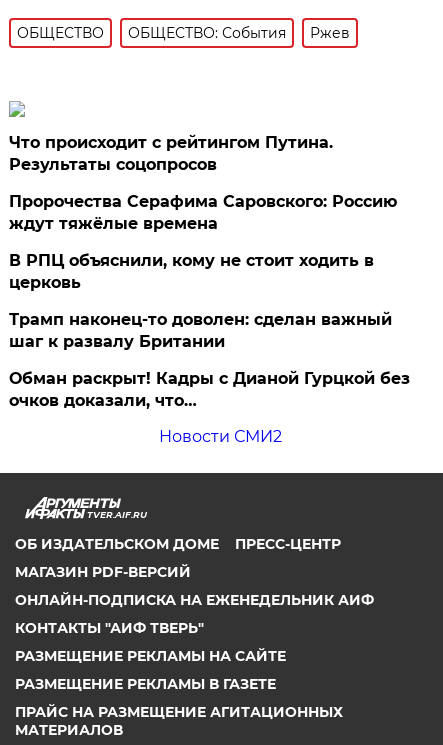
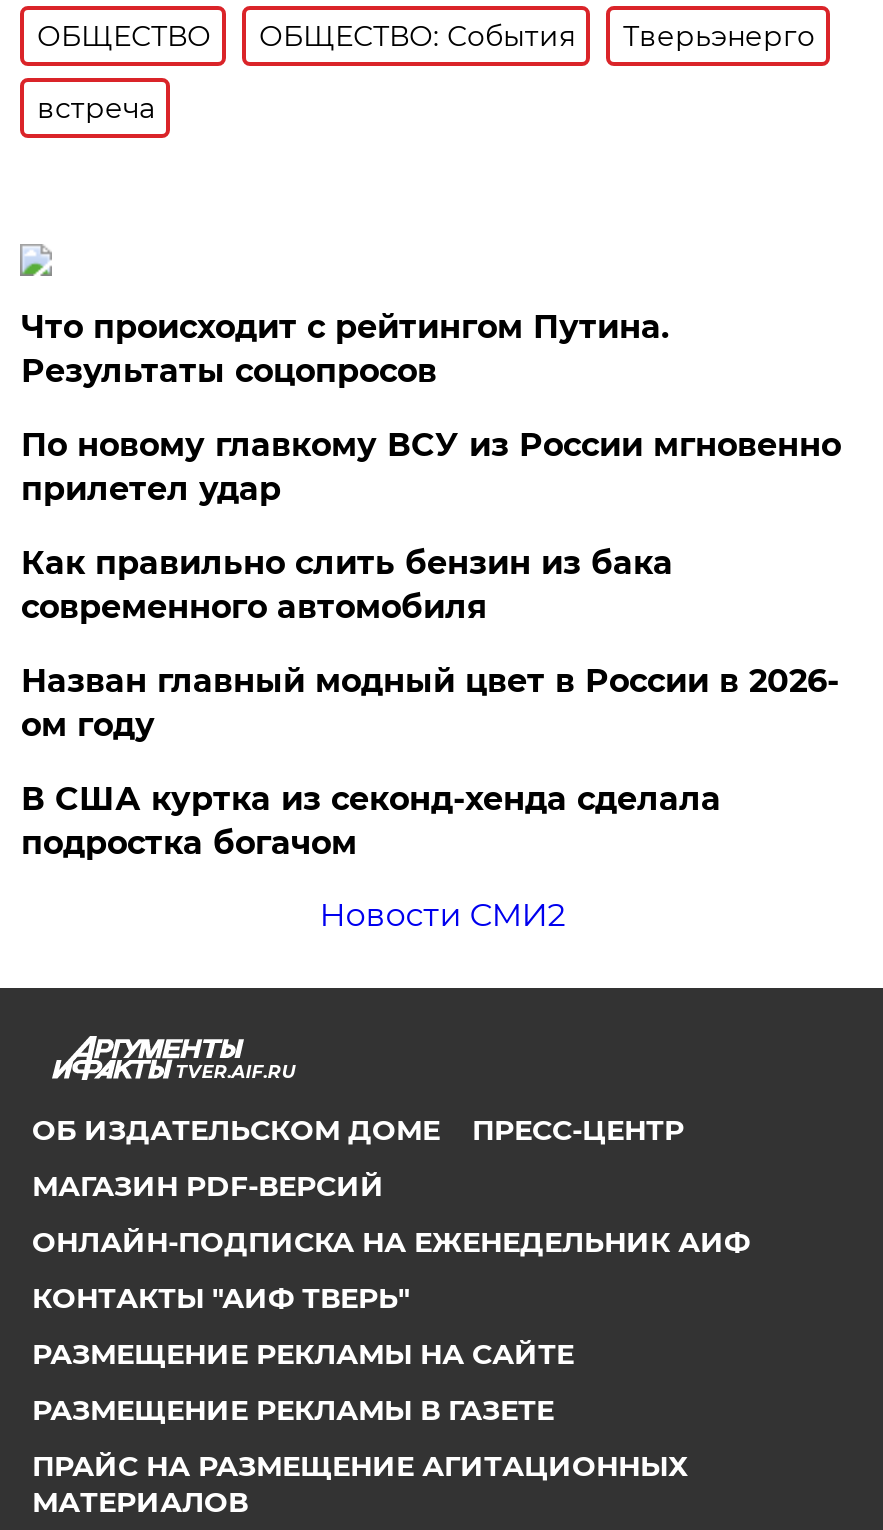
- Ржев
+ Тверьэнерго
+ встреча

- Пророчества Серафима Саровского: Россию
- ждут тяжёлые времена
+ По новому главкому ВСУ из России мгновенно
+ прилетел удар

- В РПЦ объяснили, кому не стоит ходить в
- церковь
+ Как правильно слить бензин из бака
+ современного автомобиля

- Трамп наконец-то доволен: сделан важный
- шаг к развалу Британии
+ Назван главный модный цвет в России в 2026-
+ ом году

- Обман раскрыт! Кадры с Дианой Гурцкой без
- очков доказали, что…
+ В США куртка из секонд-хенда сделала
+ подростка богачом
